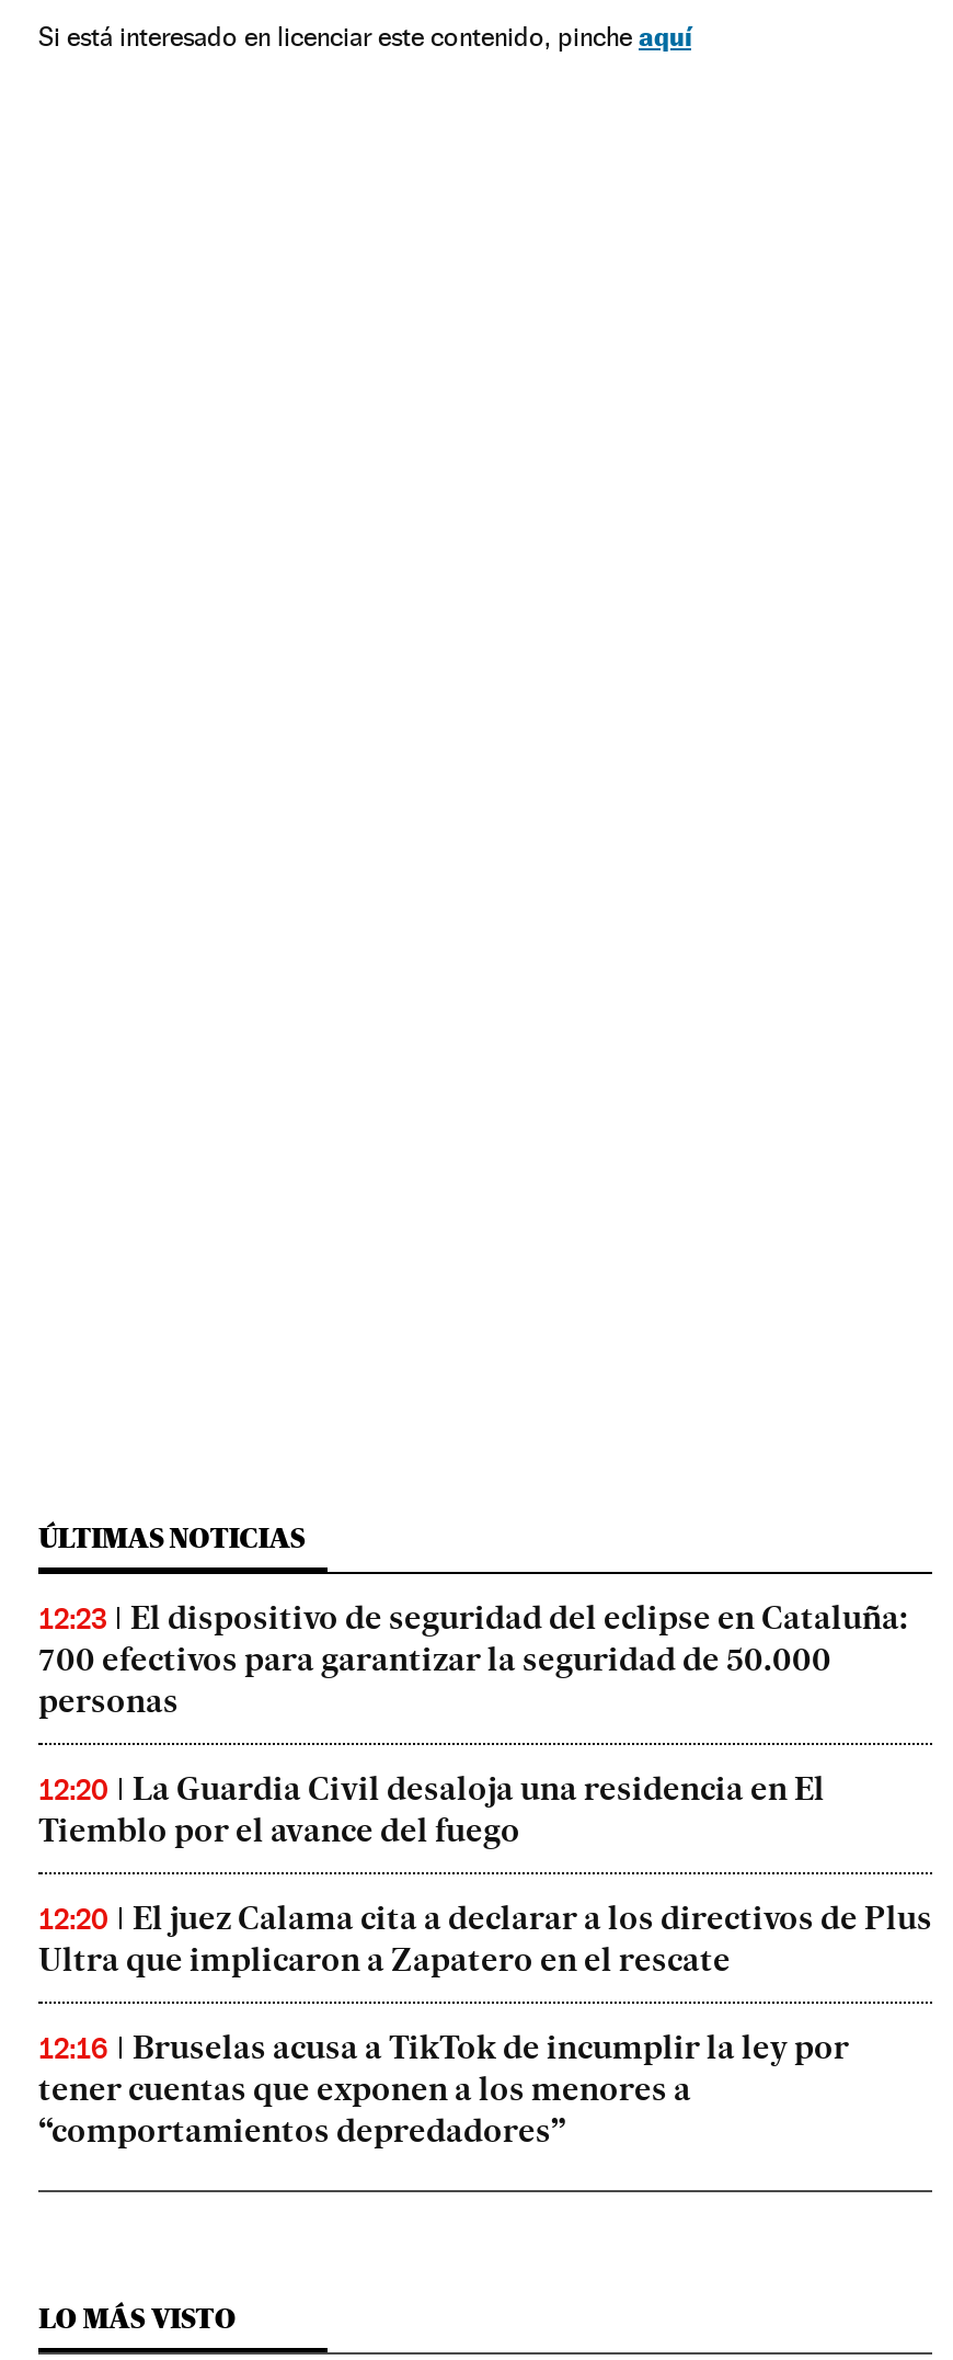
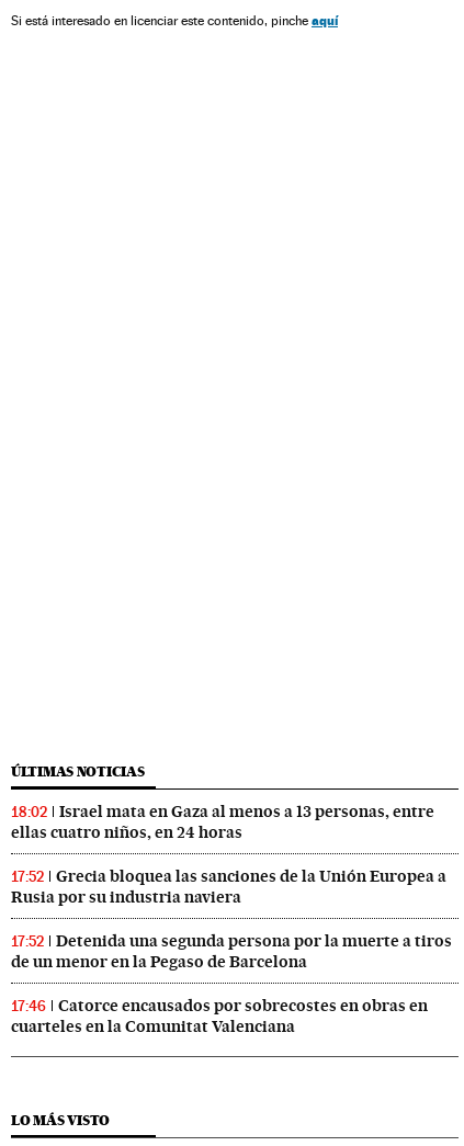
- 12:23
- El dispositivo de seguridad del eclipse en Cataluña:
- 700 efectivos para garantizar la seguridad de 50.000
- personas
+ 18:02
+ Israel mata en Gaza al menos a 13 personas, entre
+ ellas cuatro niños, en 24 horas

- 12:20
- La Guardia Civil desaloja una residencia en El
- Tiemblo por el avance del fuego
+ 17:52
+ Grecia bloquea las sanciones de la Unión Europea a
+ Rusia por su industria naviera

- 12:20
- El juez Calama cita a declarar a los directivos de Plus
- Ultra que implicaron a Zapatero en el rescate
+ 17:52
+ Detenida una segunda persona por la muerte a tiros
+ de un menor en la Pegaso de Barcelona

- 12:16
- Bruselas acusa a TikTok de incumplir la ley por
- tener cuentas que exponen a los menores a
- “comportamientos depredadores”
+ 17:46
+ Catorce encausados por sobrecostes en obras en
+ cuarteles en la Comunitat Valenciana
